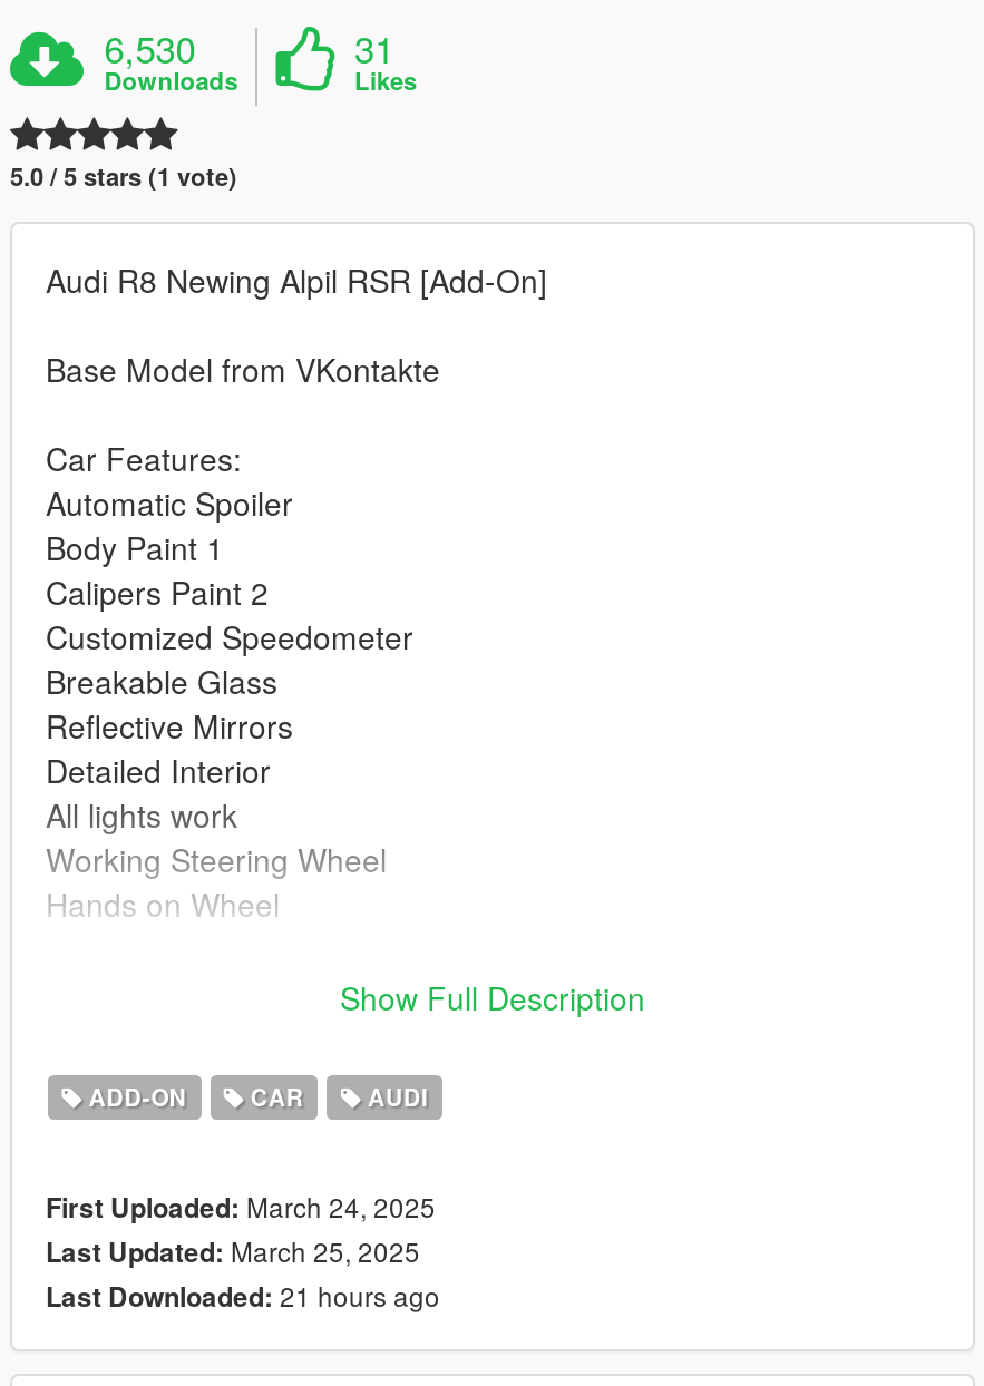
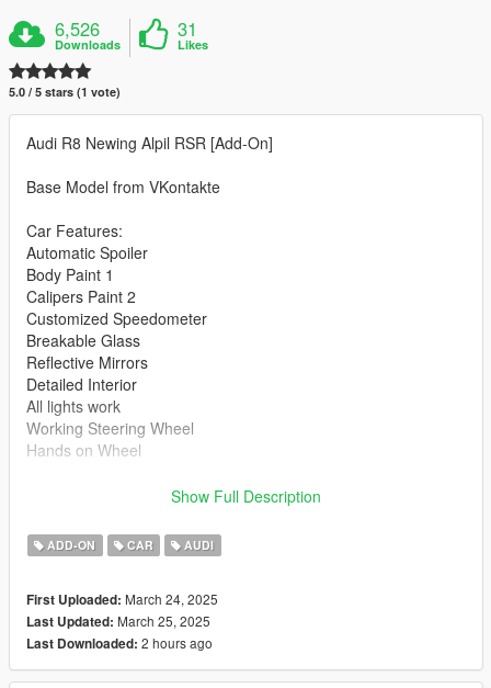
- 6,530
+ 6,526

- Last Downloaded: 21 hours ago
+ Last Downloaded: 2 hours ago
